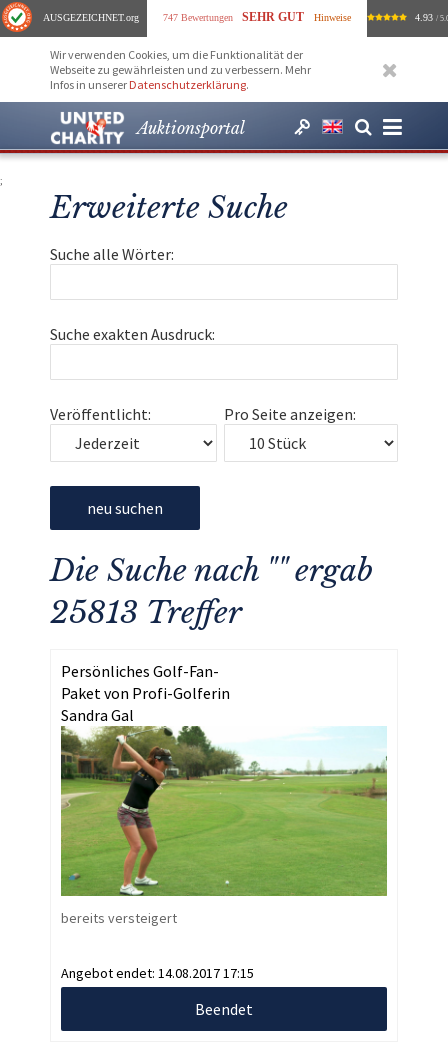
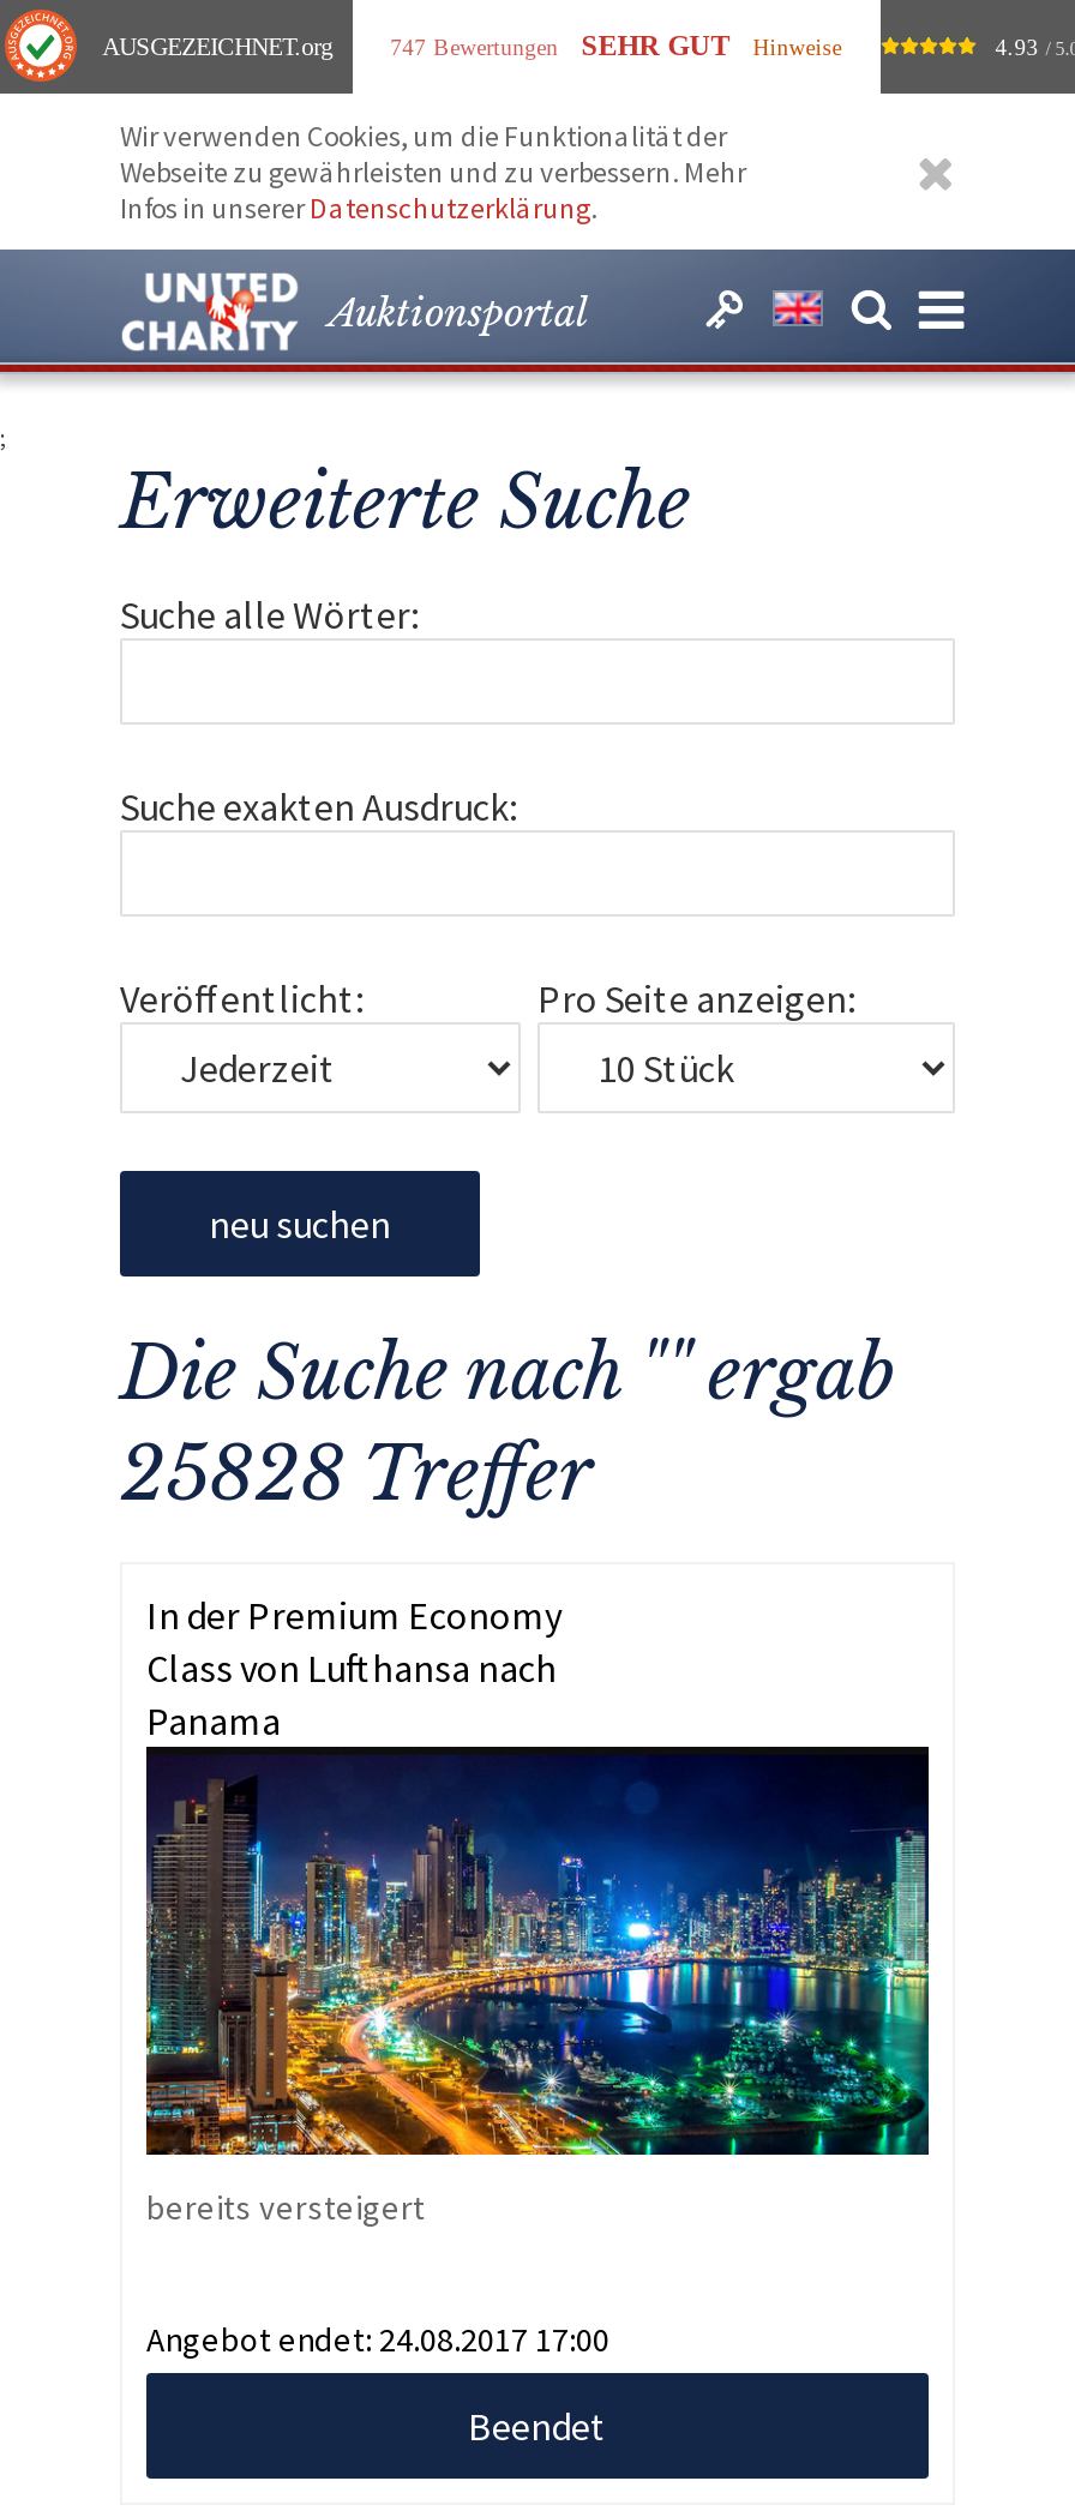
- 25813 Treffer
+ 25828 Treffer

- Persönliches Golf-Fan-
- Paket von Profi-Golferin
- Sandra Gal
+ In der Premium Economy
+ Class von Lufthansa nach
+ Panama

- [image]
+ [image]

- Angebot endet: 14.08.2017 17:15
+ Angebot endet: 24.08.2017 17:00
